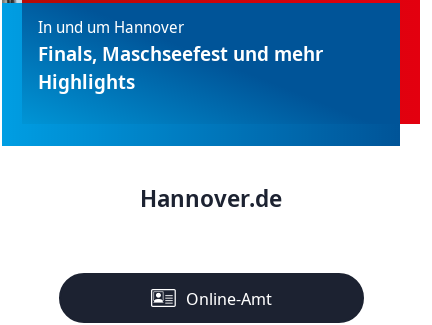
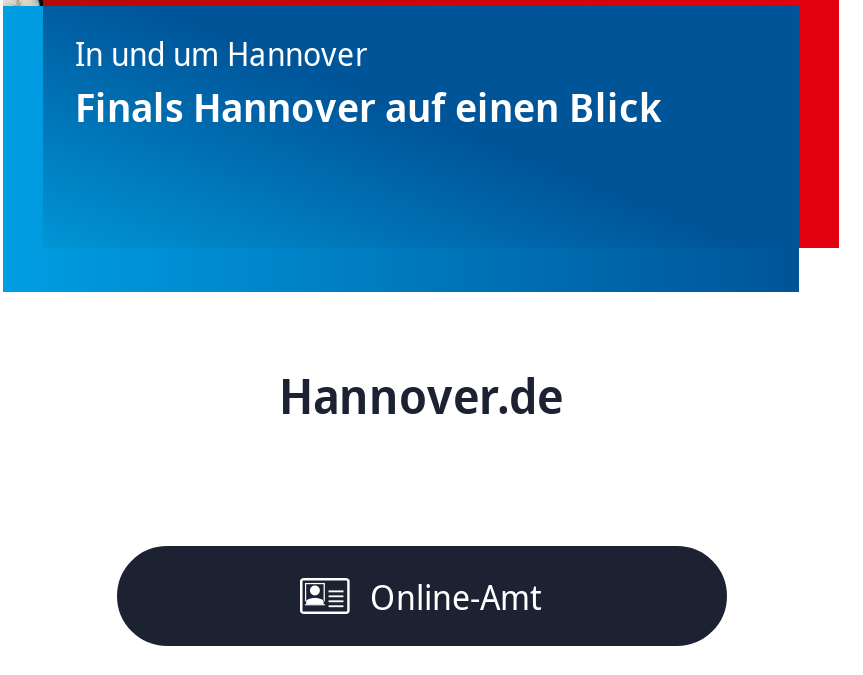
- Finals, Maschseefest und mehr
- Highlights
+ Finals Hannover auf einen Blick
